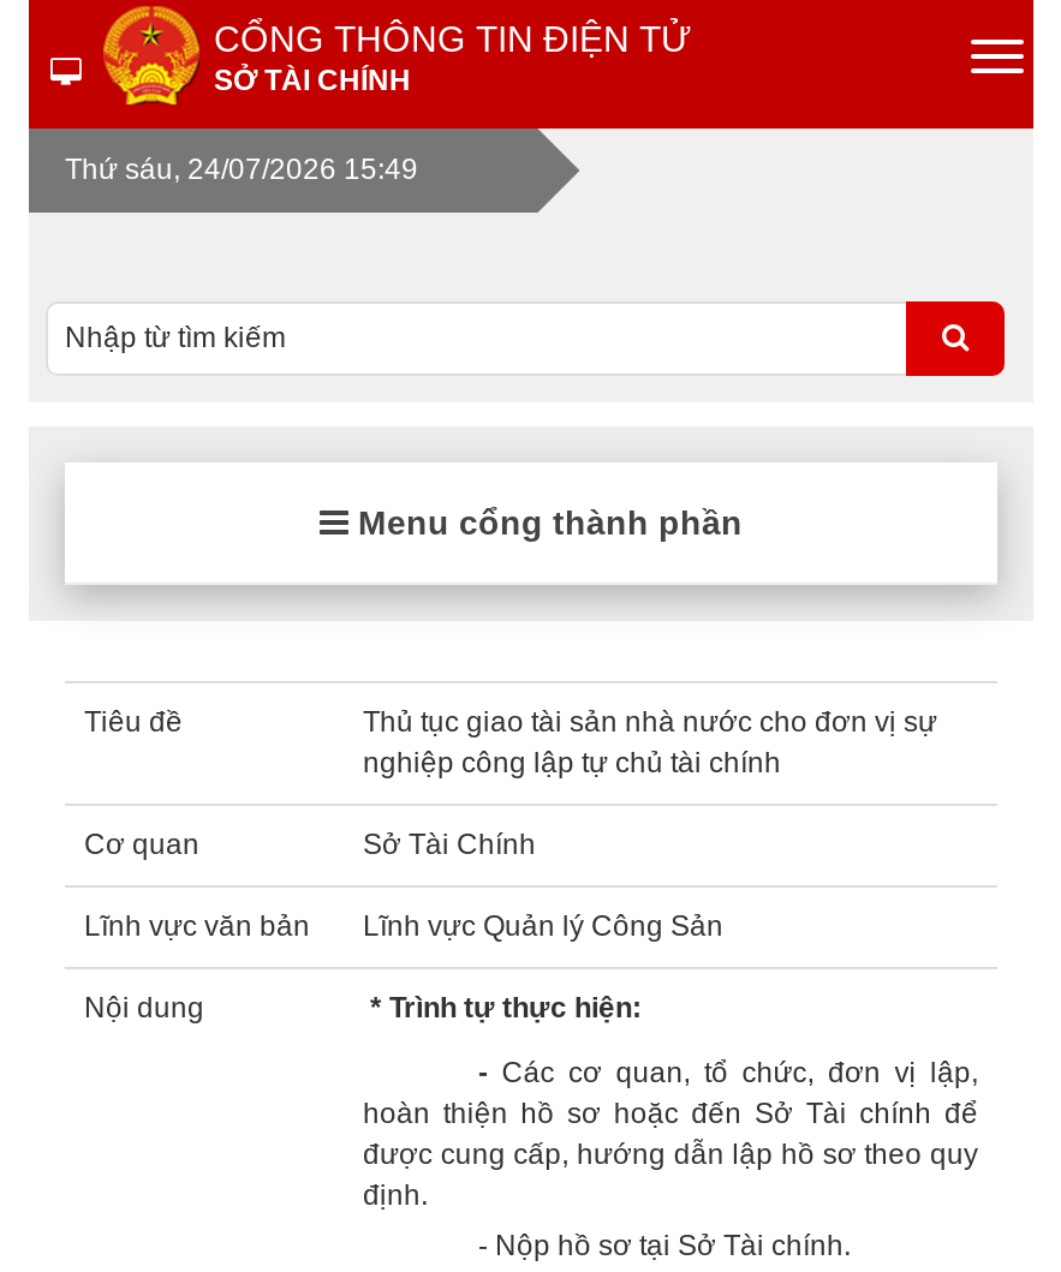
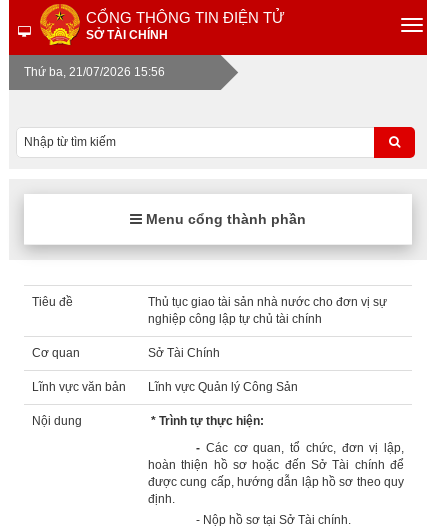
- Thứ sáu, 24/07/2026 15:49
+ Thứ ba, 21/07/2026 15:56
